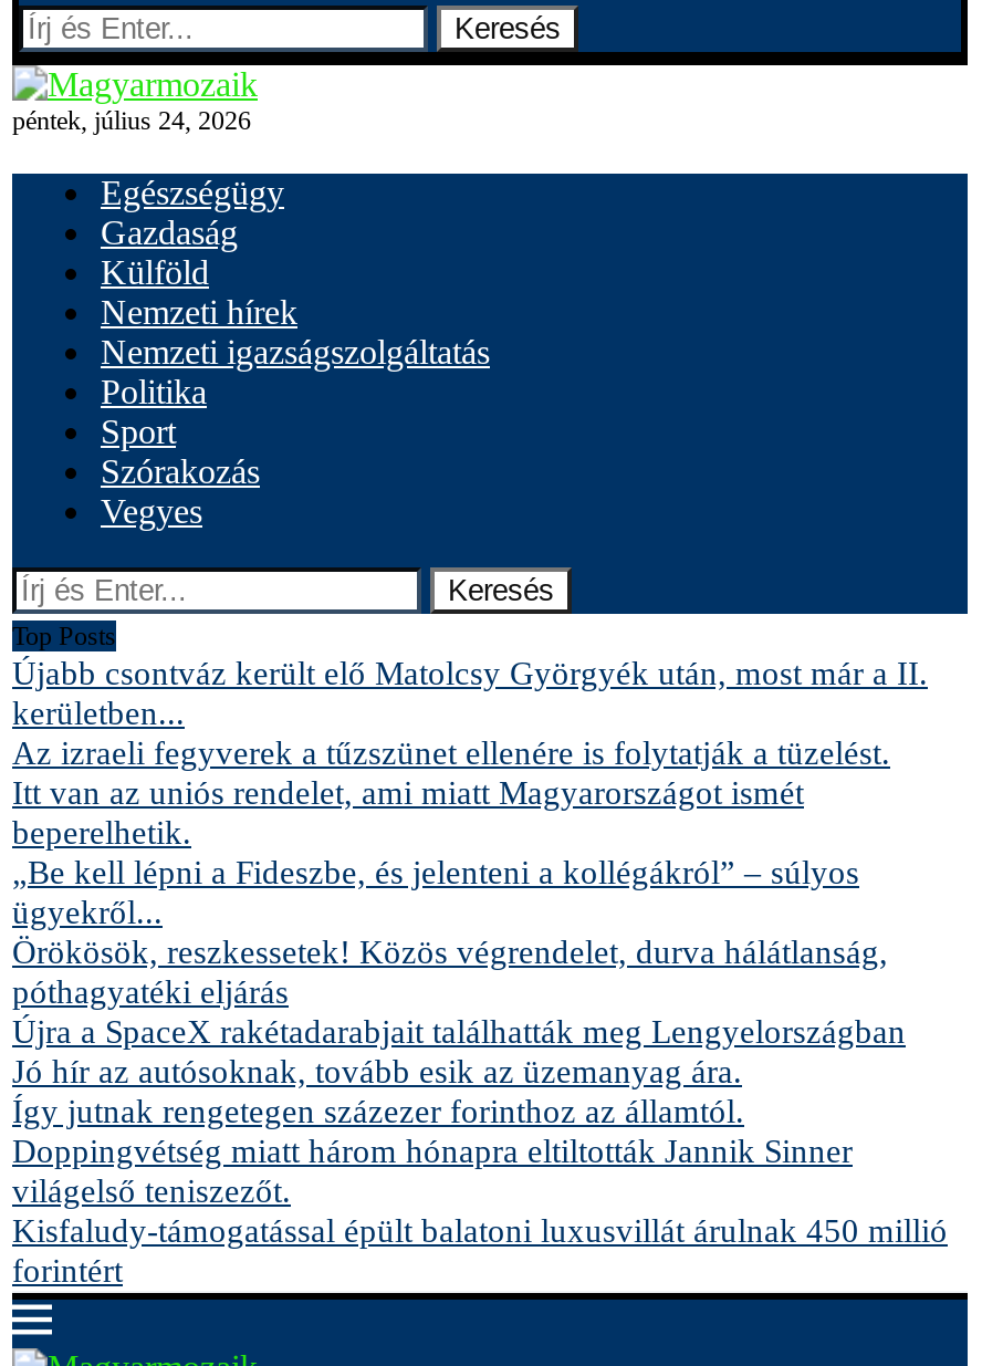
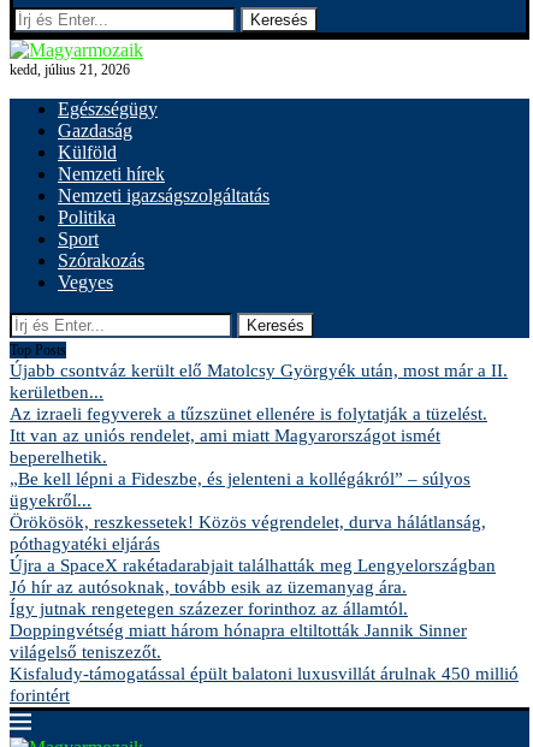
- péntek, július 24, 2026
+ kedd, július 21, 2026
